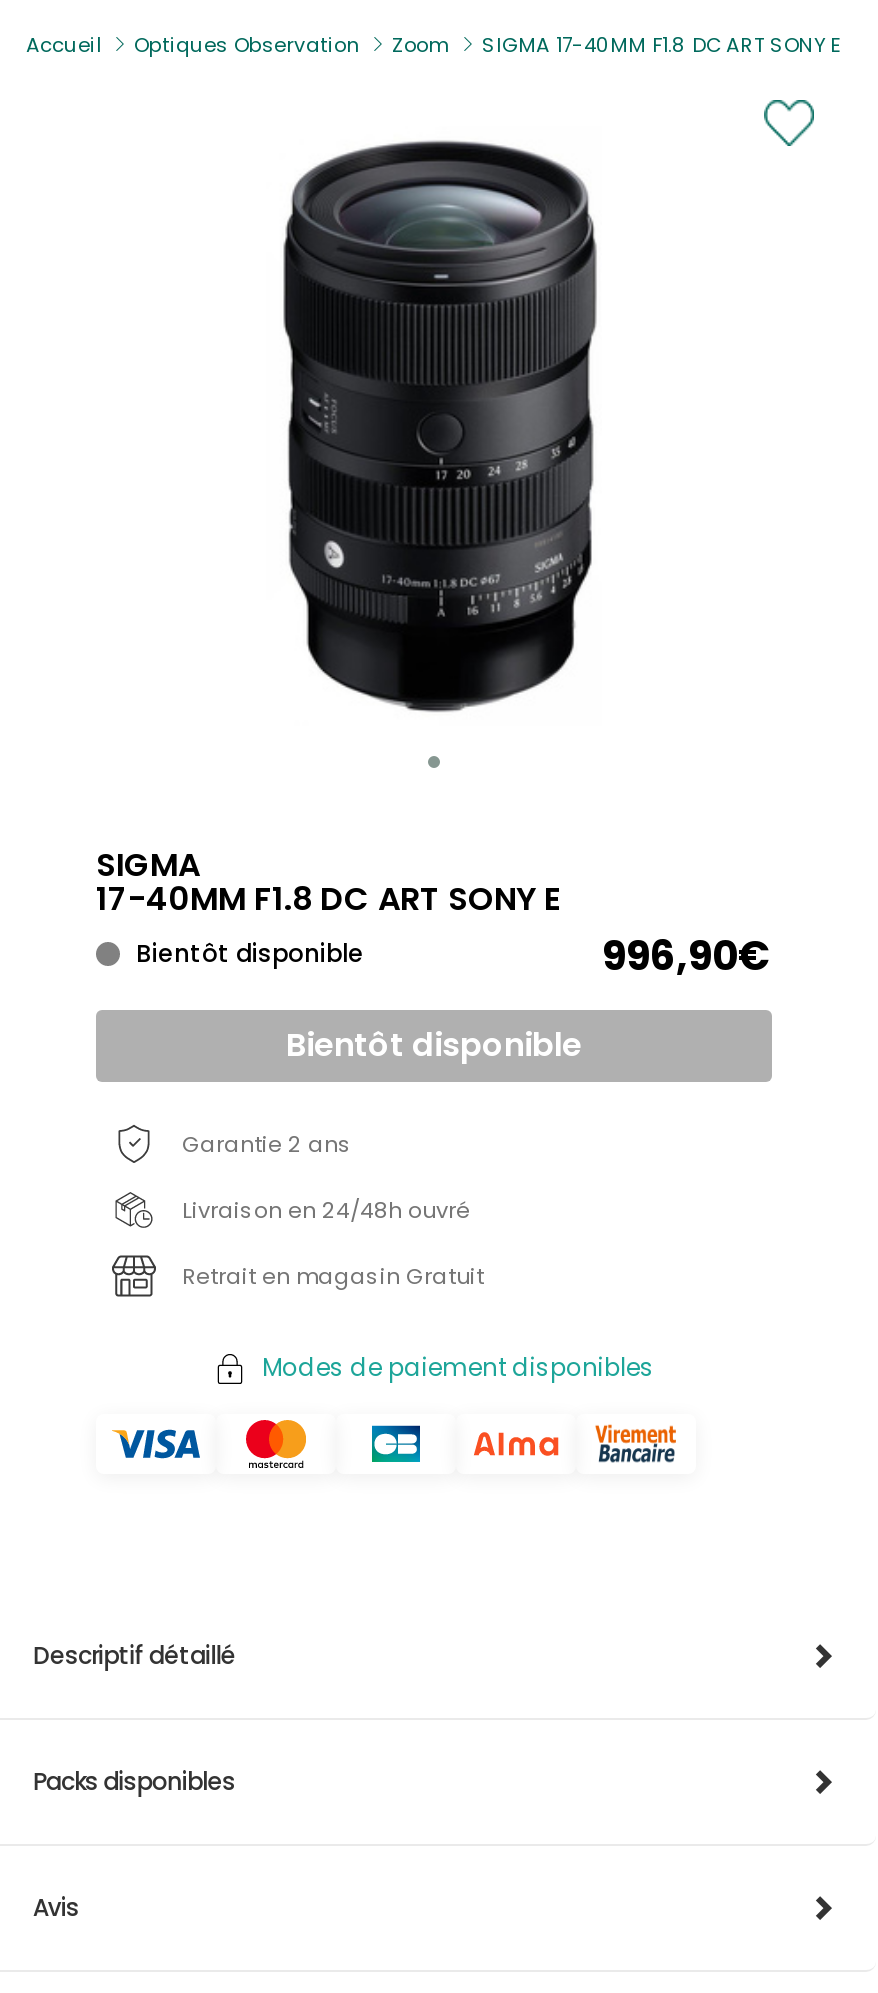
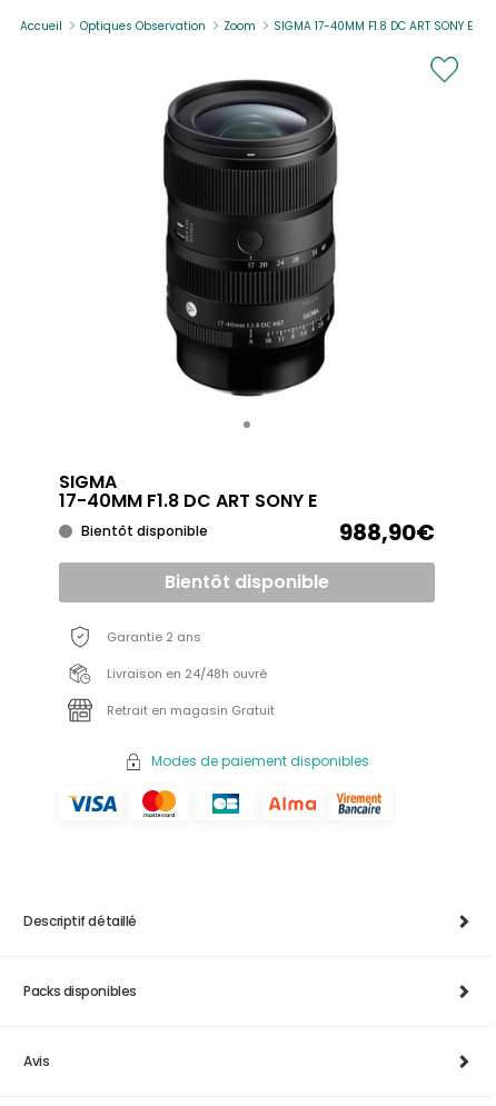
- 996,90€
+ 988,90€
